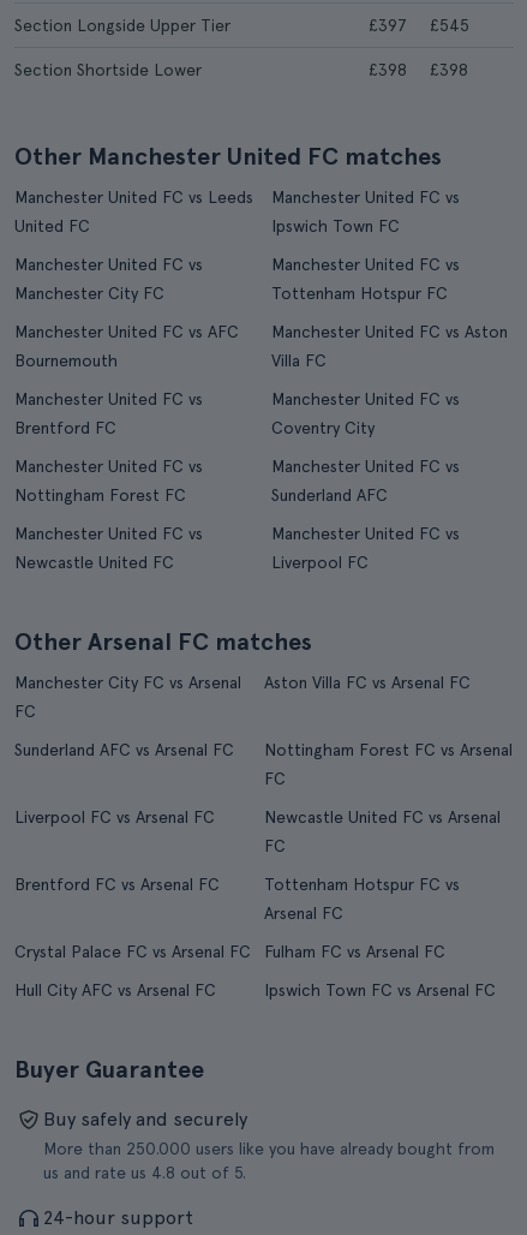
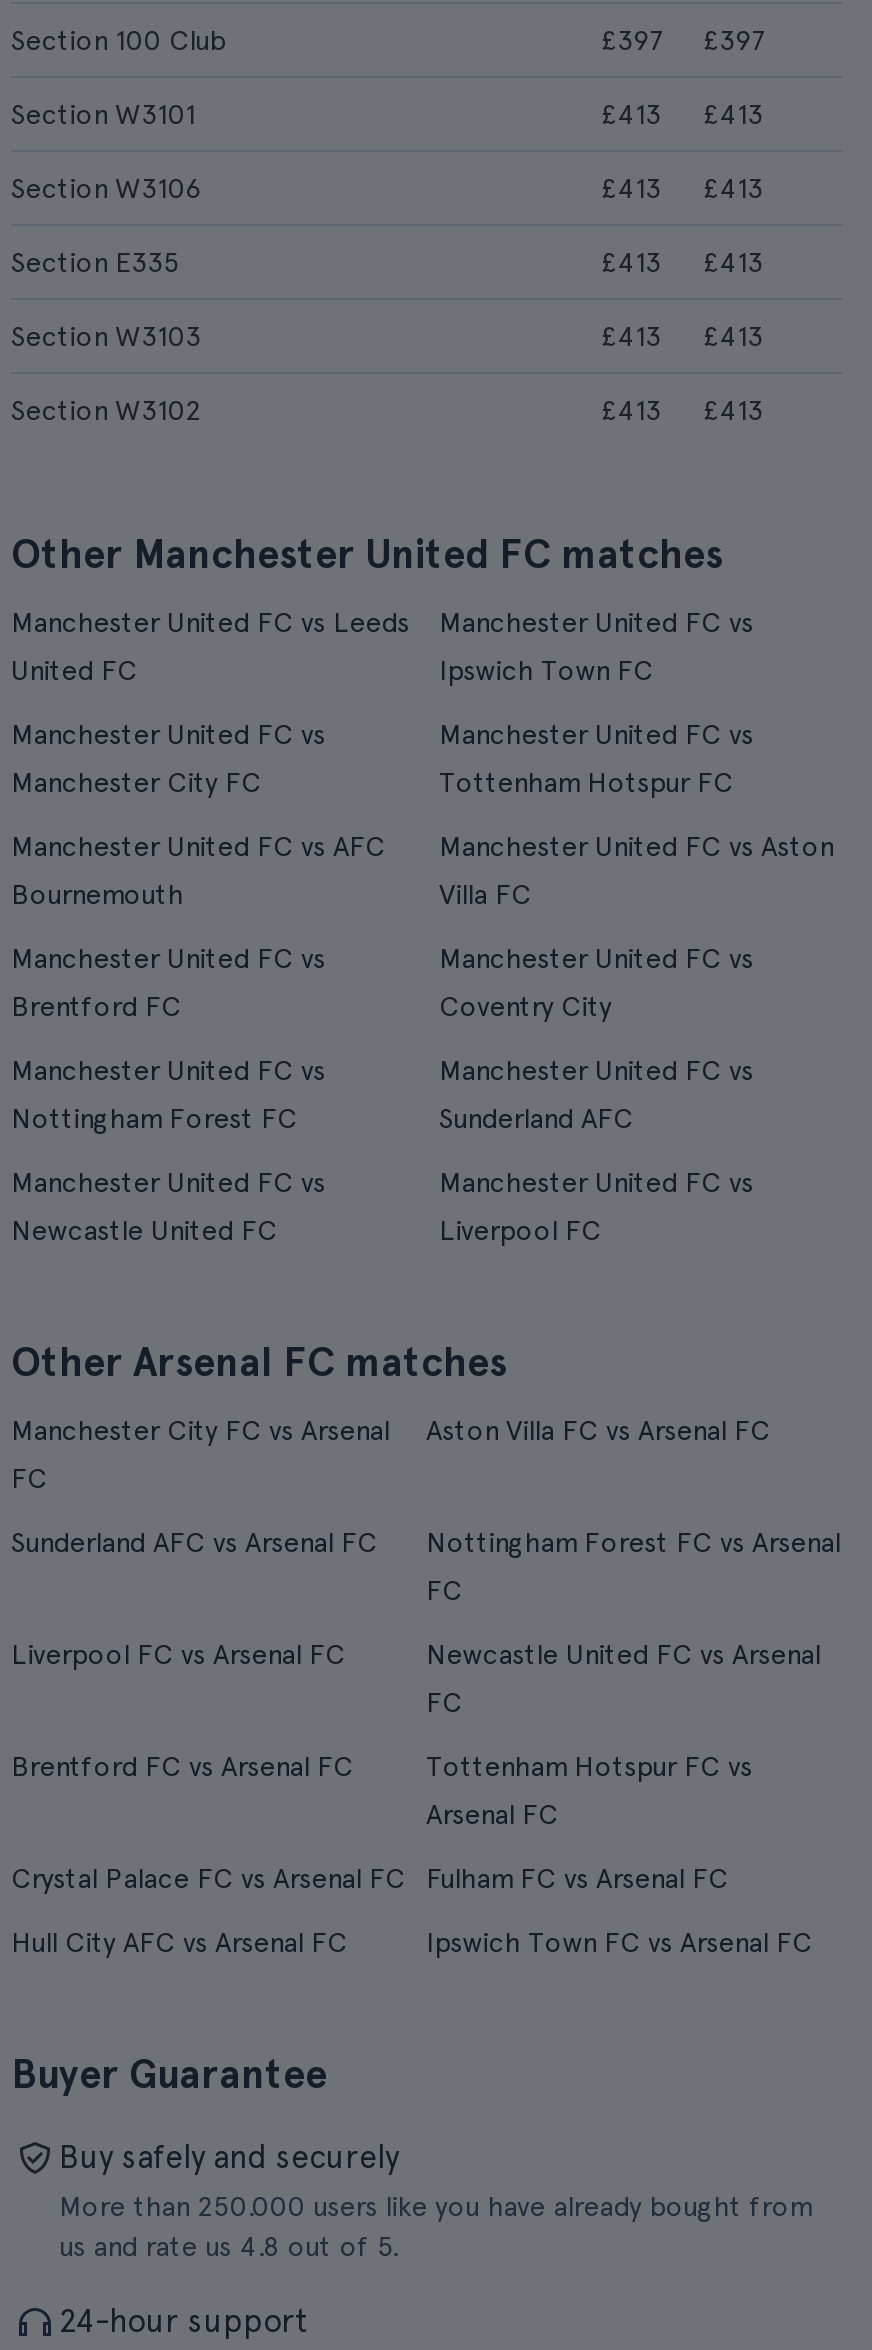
- Section Longside Upper Tier
+ Section 100 Club

- £545
- Section Shortside Lower
- £398
- £398
+ £397
+ Section W3101
+ £413
+ £413
+ Section W3106
+ £413
+ £413
+ Section E335
+ £413
+ £413
+ Section W3103
+ £413
+ £413
+ Section W3102
+ £413
+ £413
